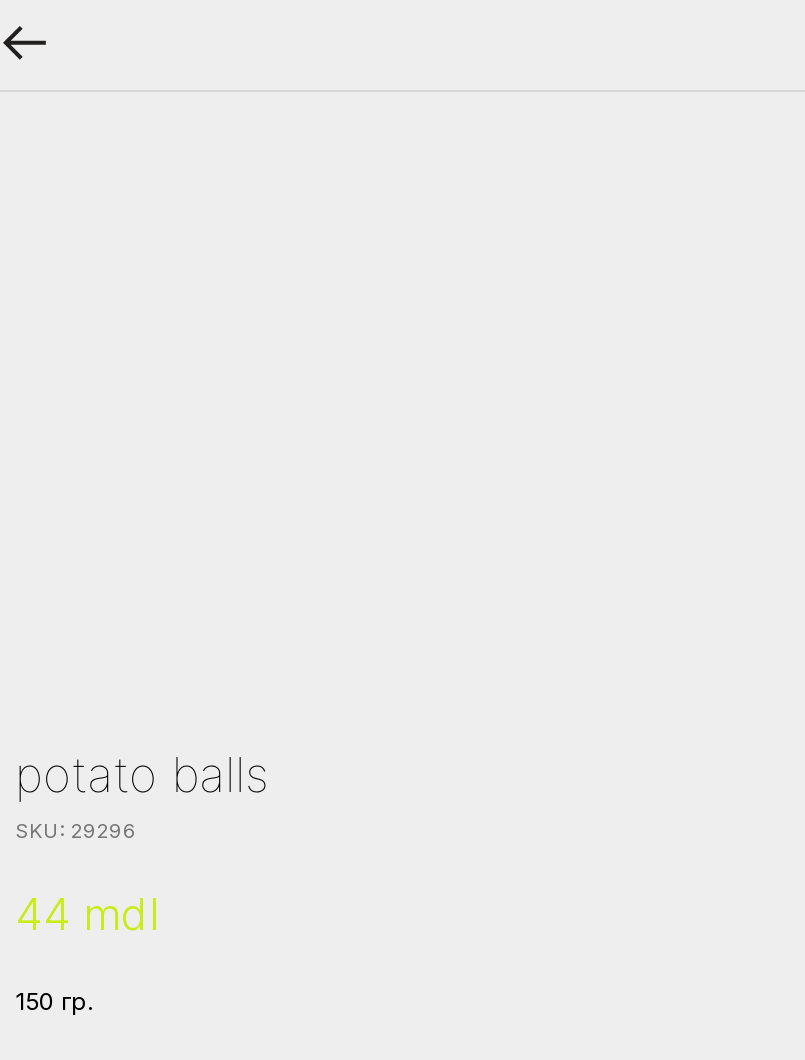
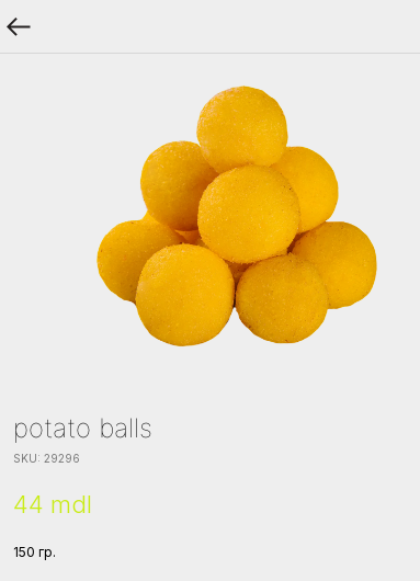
+ [image]
